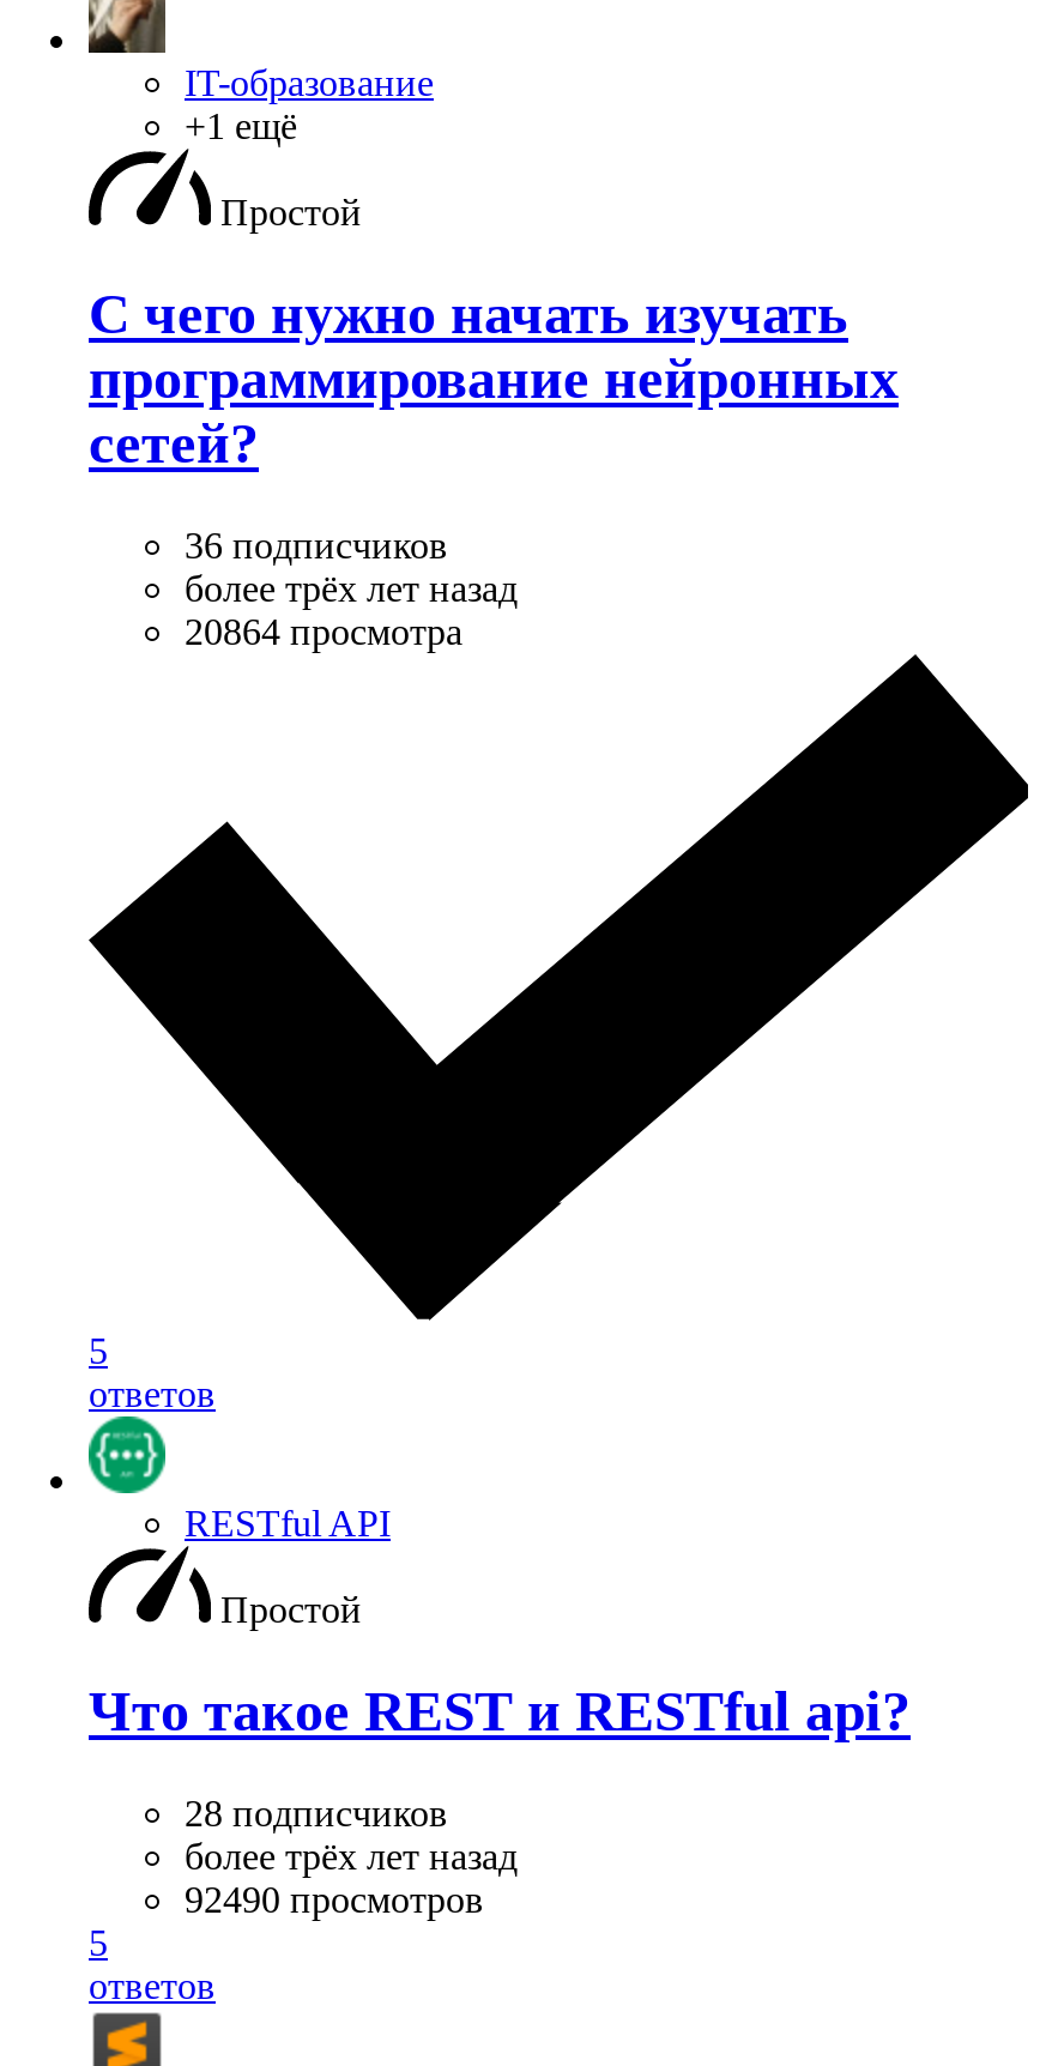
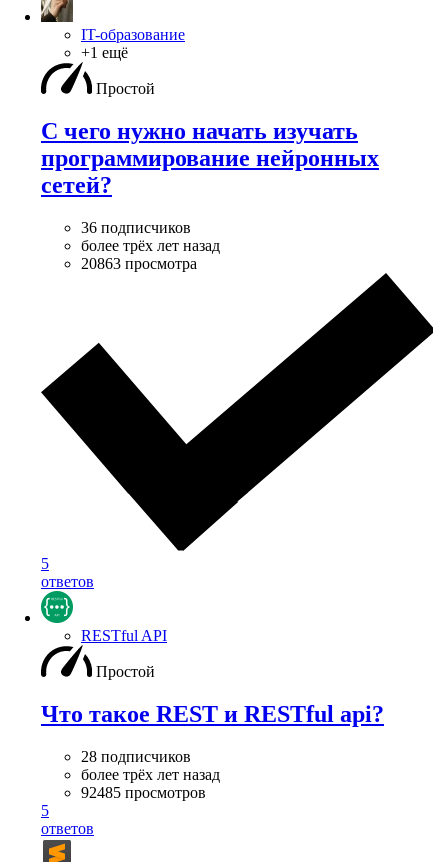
- 20864 просмотра
+ 20863 просмотра

- 92490 просмотров
+ 92485 просмотров
